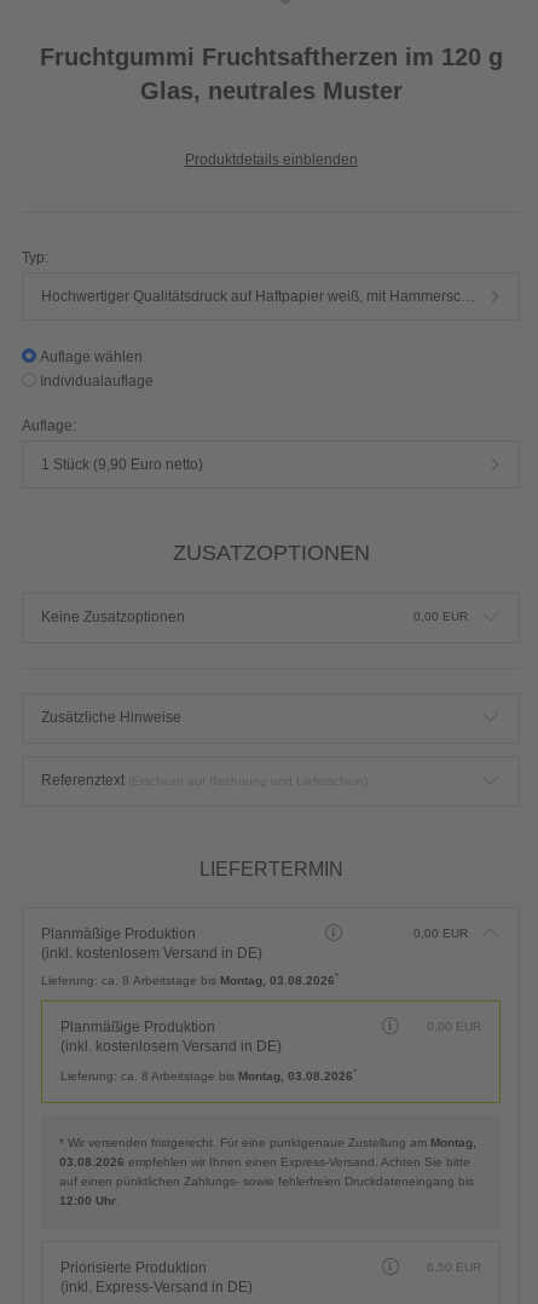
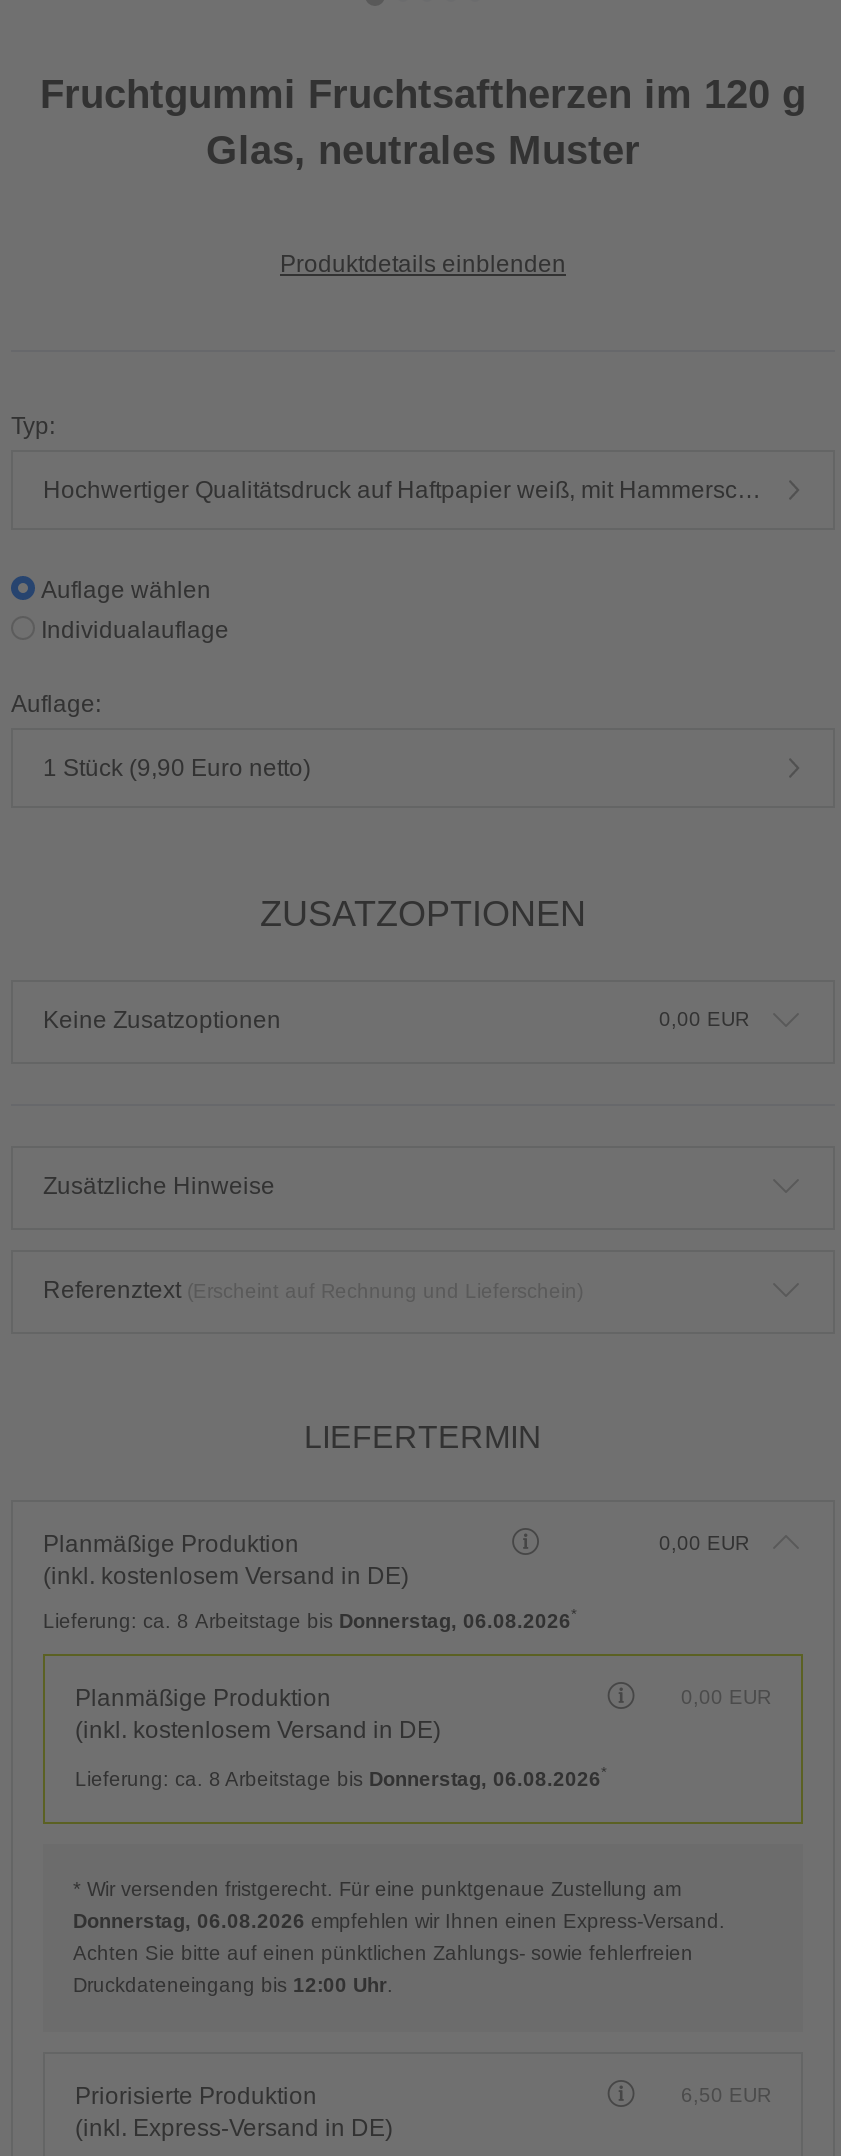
- Lieferung: ca. 8 Arbeitstage bis Montag, 03.08.2026*
+ Lieferung: ca. 8 Arbeitstage bis Donnerstag, 06.08.2026*

- Lieferung: ca. 8 Arbeitstage bis Montag, 03.08.2026*
+ Lieferung: ca. 8 Arbeitstage bis Donnerstag, 06.08.2026*

- * Wir versenden fristgerecht. Für eine punktgenaue Zustellung am Montag,
+ * Wir versenden fristgerecht. Für eine punktgenaue Zustellung am

- 03.08.2026 empfehlen wir Ihnen einen Express-Versand. Achten Sie bitte
+ Donnerstag, 06.08.2026 empfehlen wir Ihnen einen Express-Versand.

- auf einen pünktlichen Zahlungs- sowie fehlerfreien Druckdateneingang bis
+ Achten Sie bitte auf einen pünktlichen Zahlungs- sowie fehlerfreien

- 12:00 Uhr.
+ Druckdateneingang bis 12:00 Uhr.
